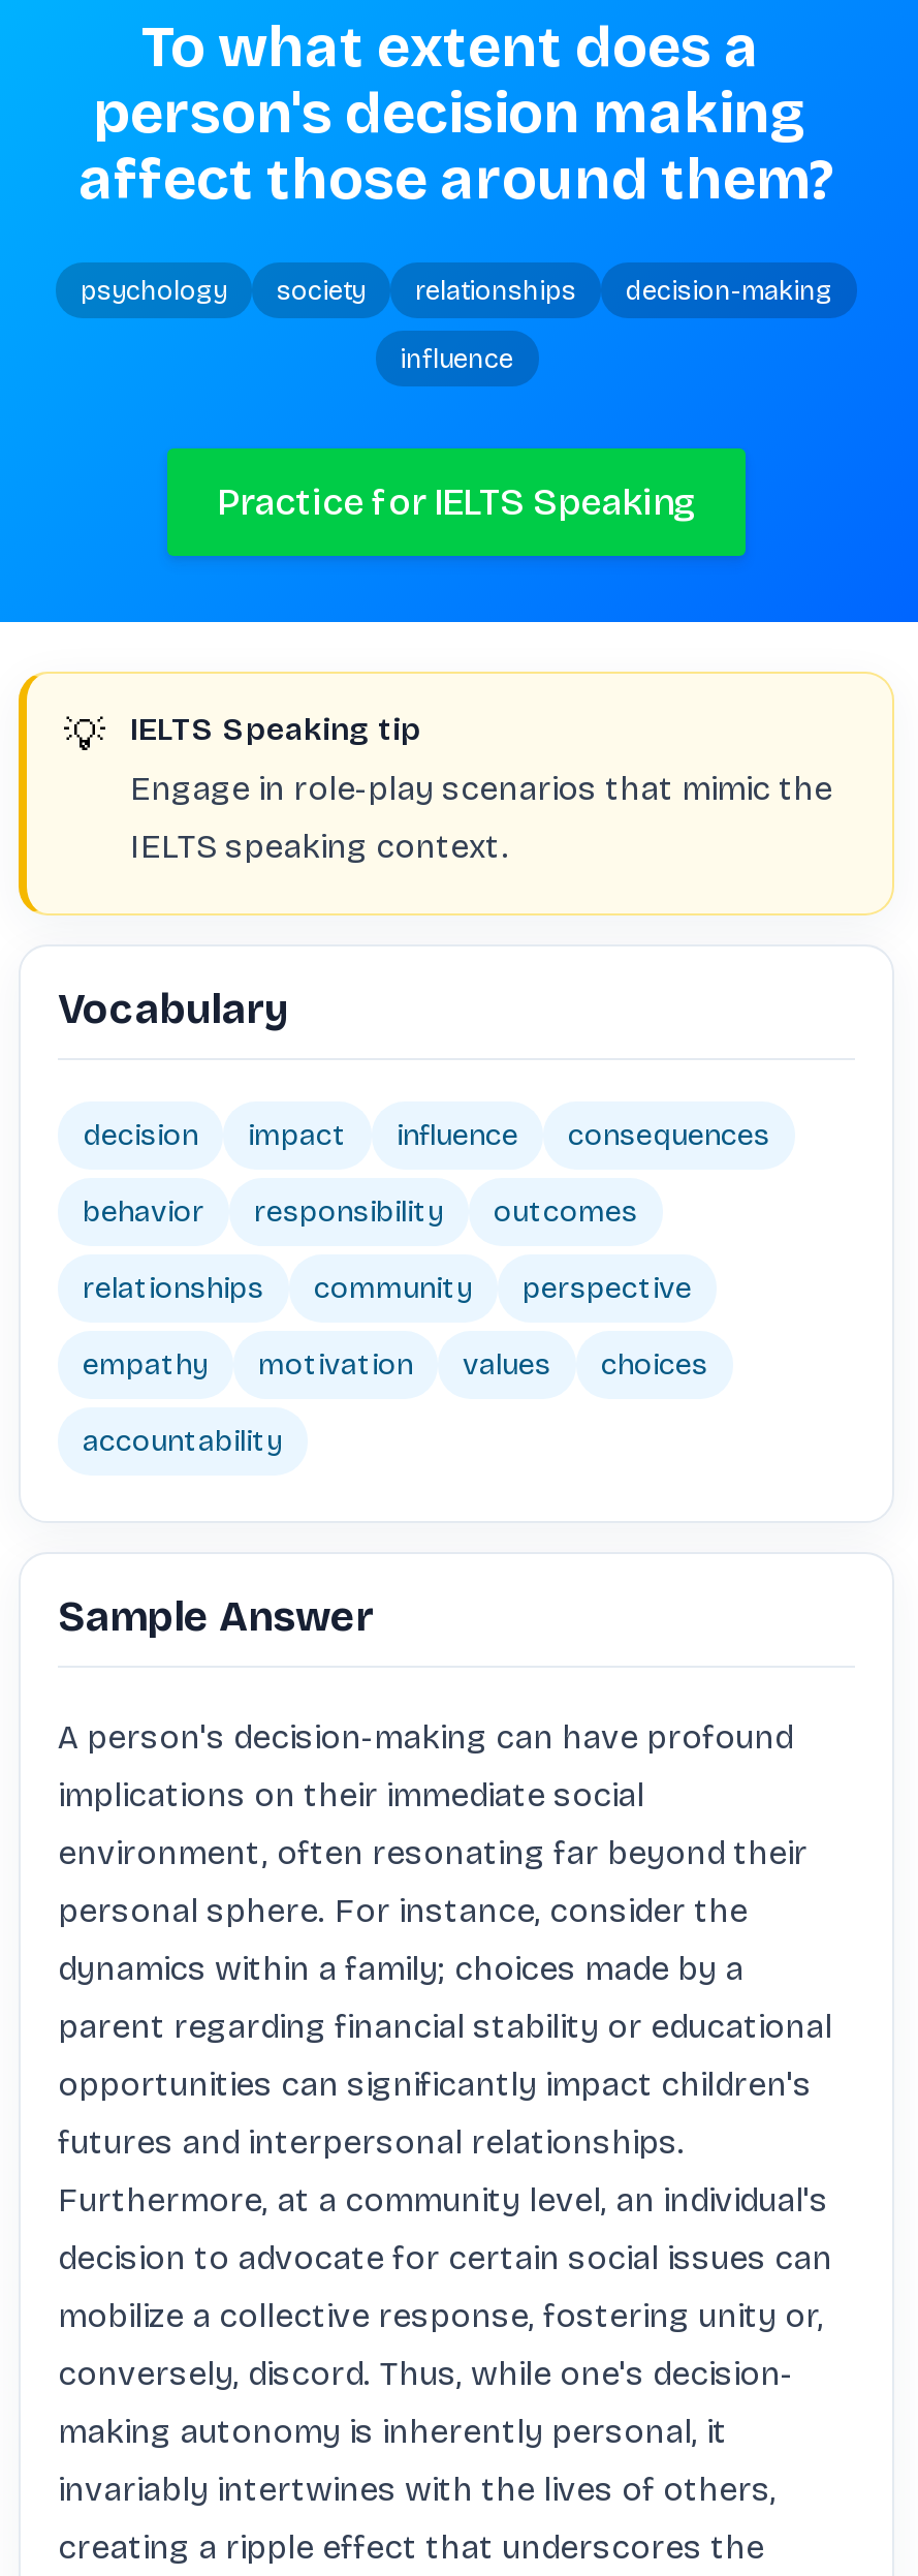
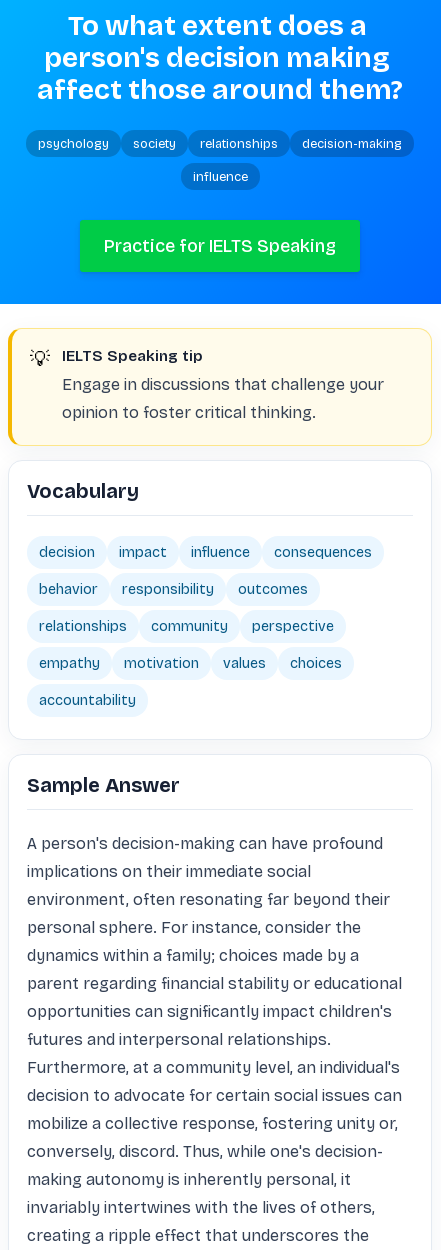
- Engage in role-play scenarios that mimic the
+ Engage in discussions that challenge your

- IELTS speaking context.
+ opinion to foster critical thinking.
